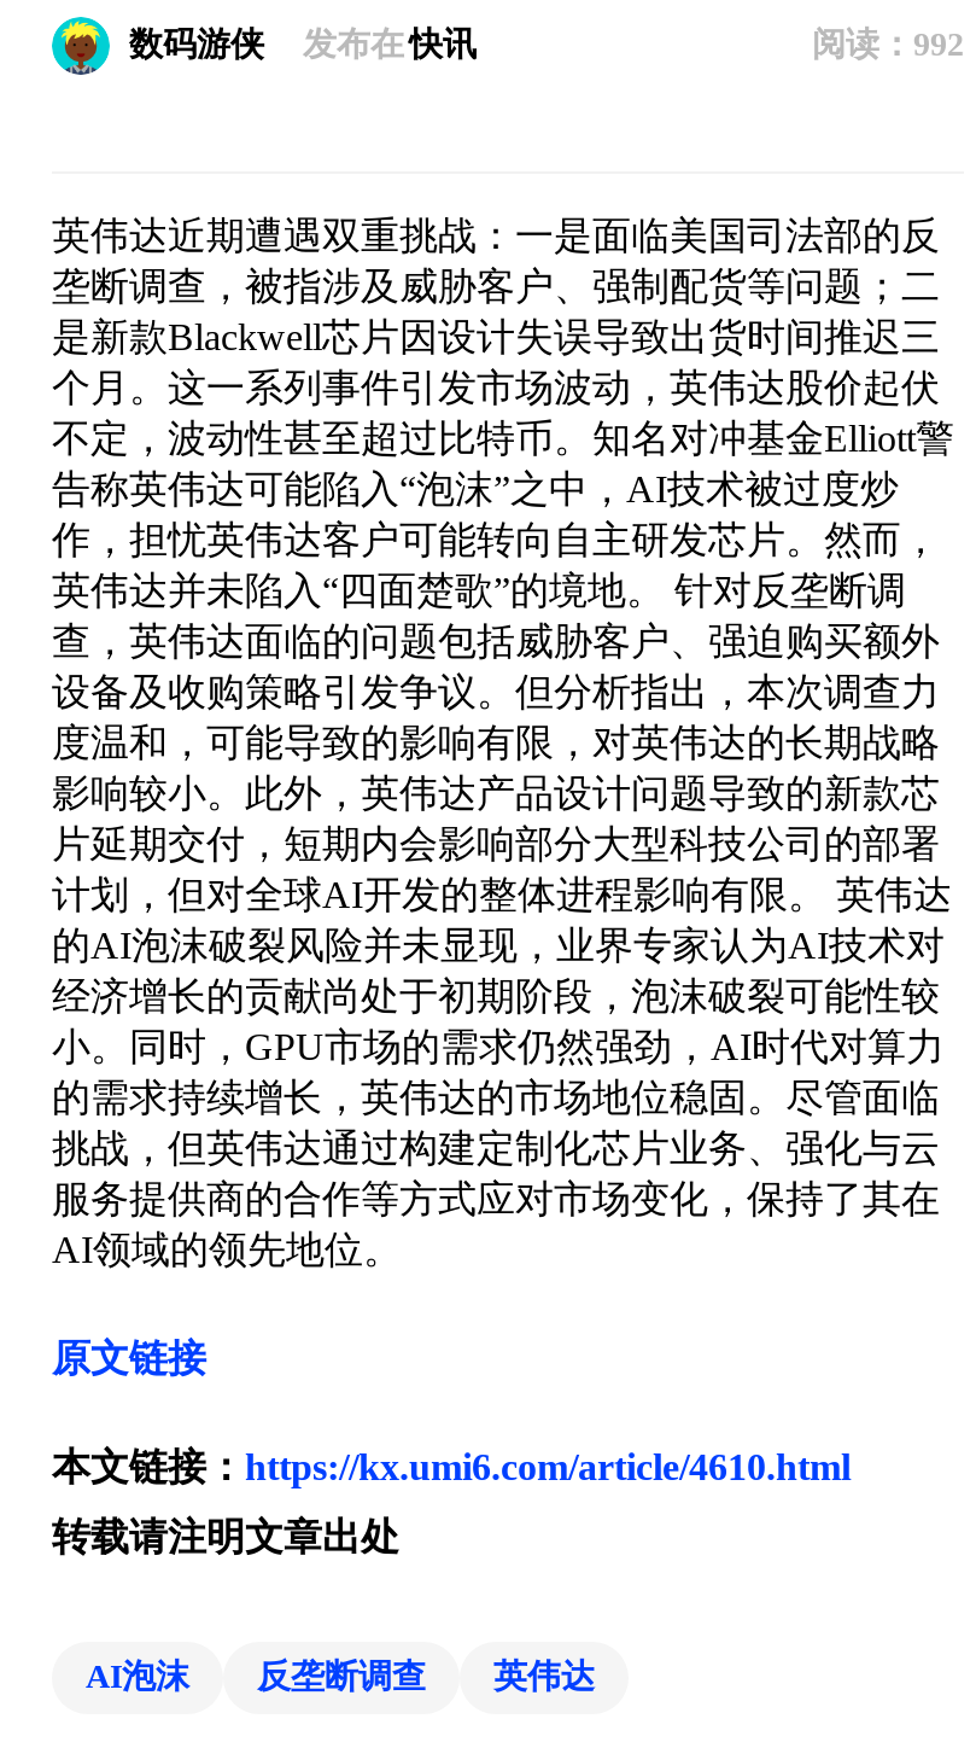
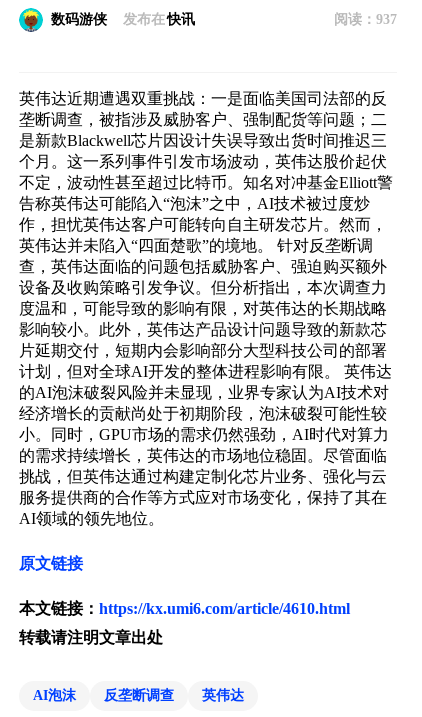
- 阅读：992
+ 阅读：937
